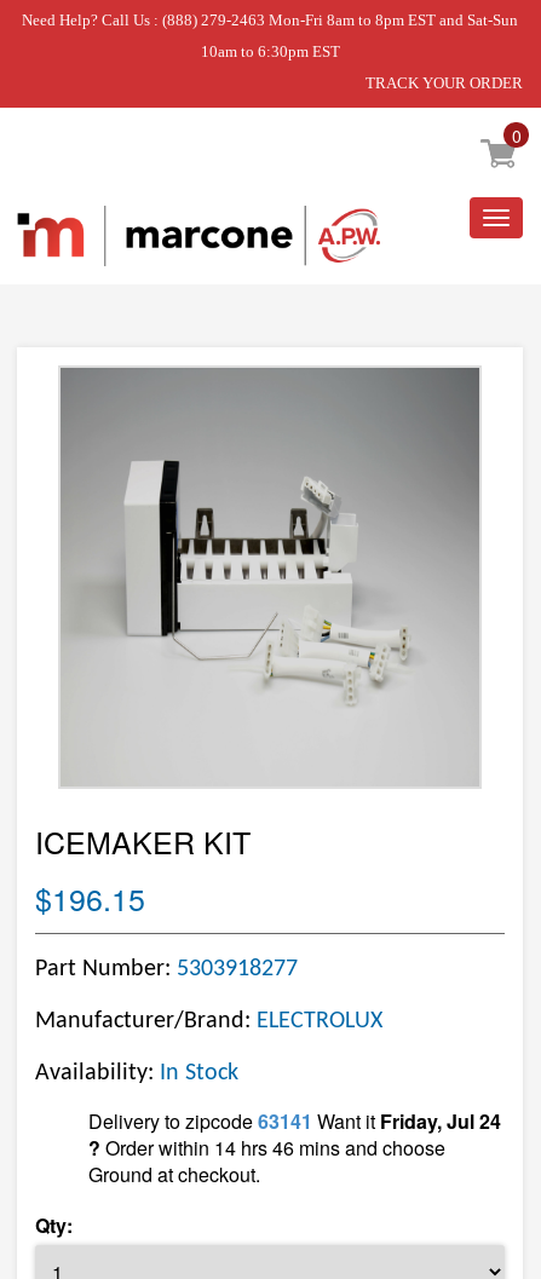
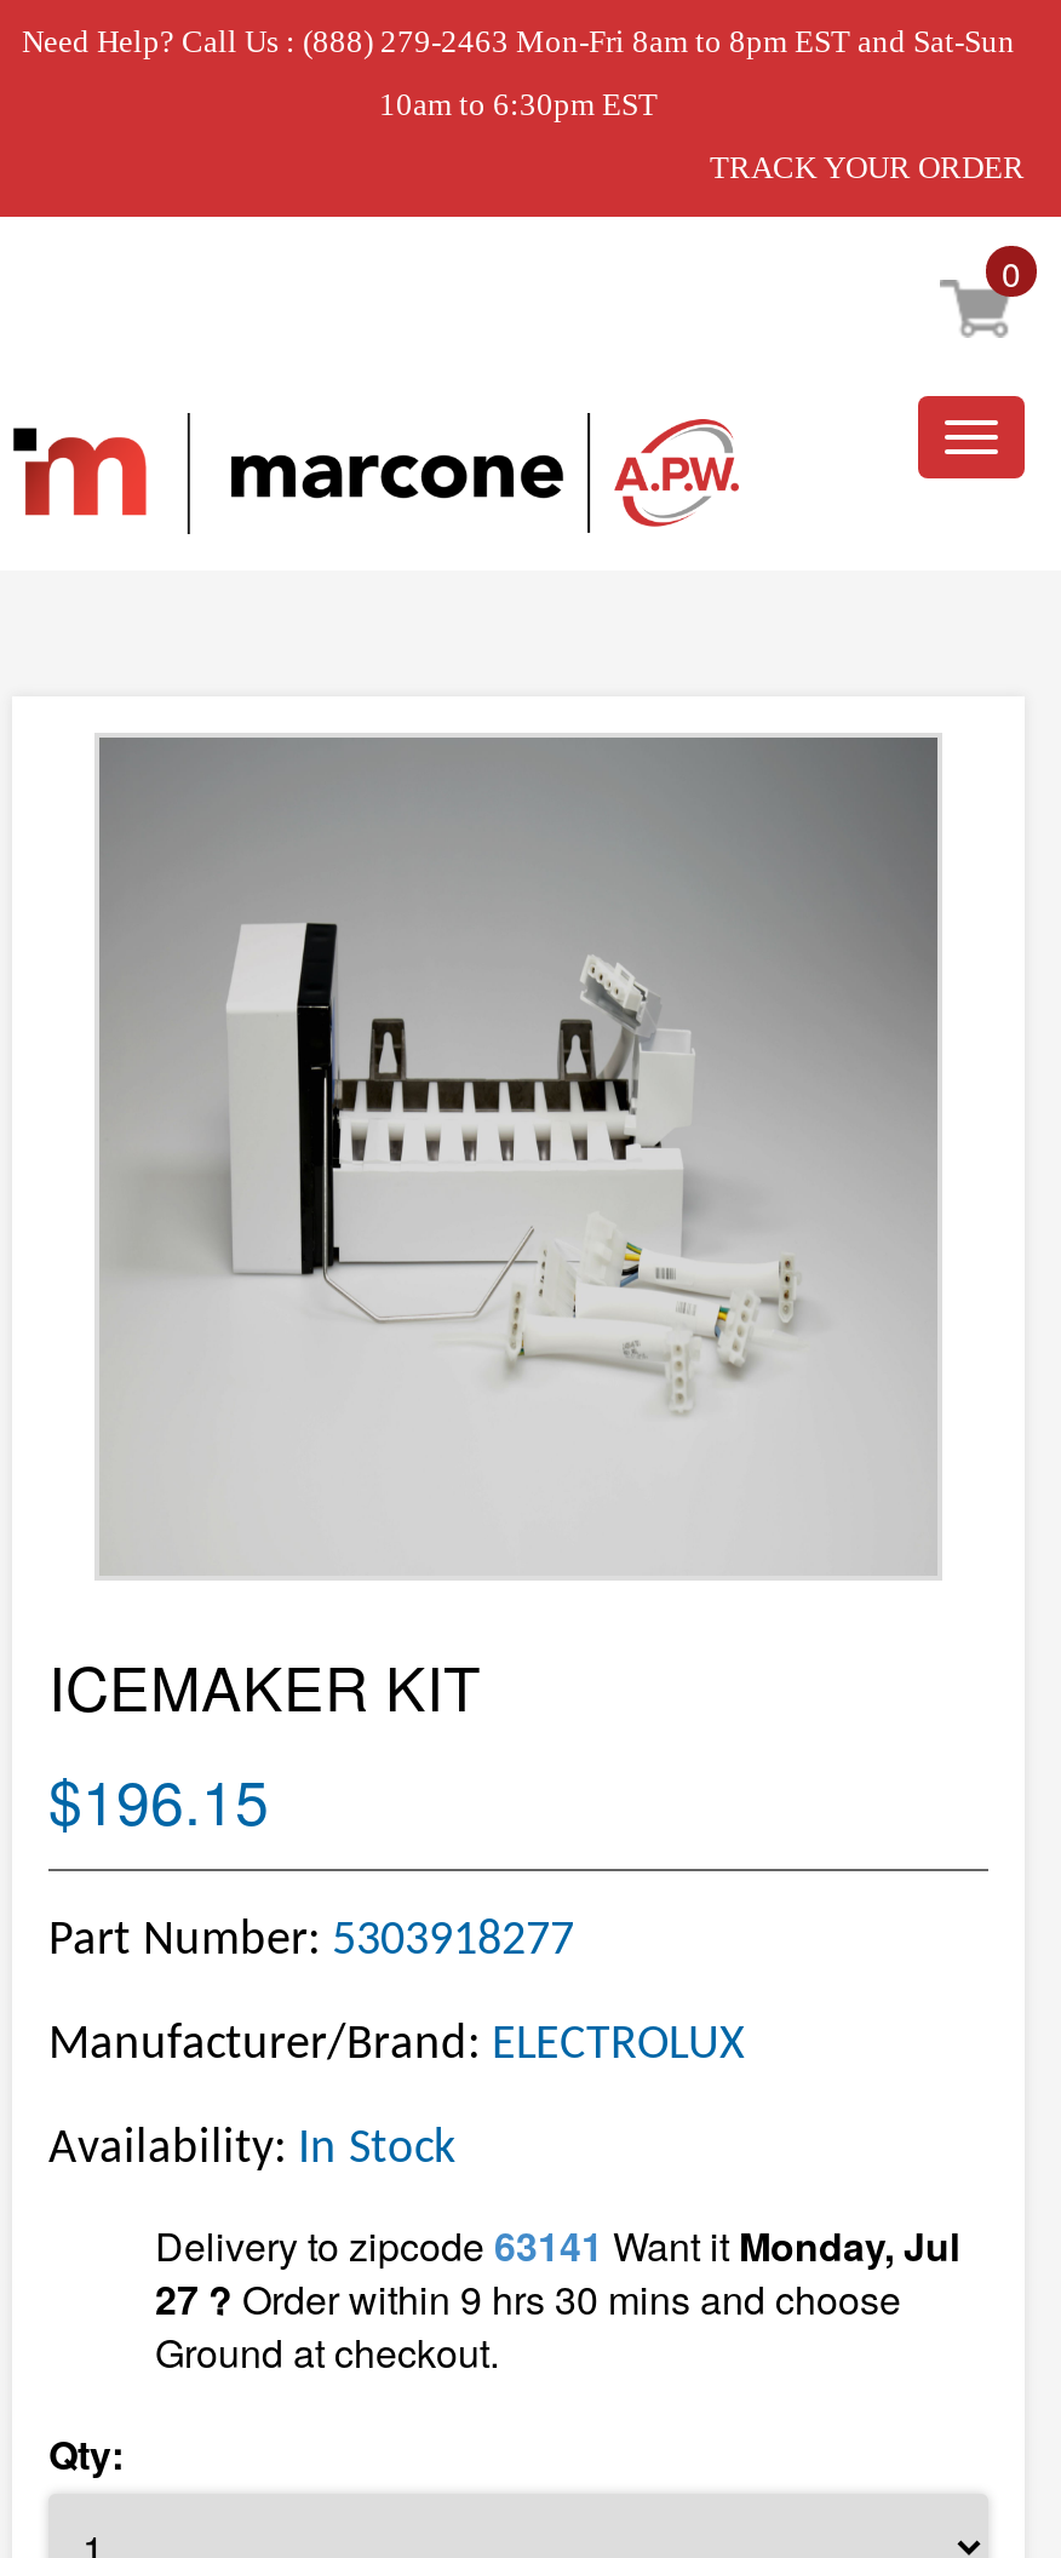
- Delivery to zipcode 63141 Want it Friday, Jul 24
- ? Order within 14 hrs 46 mins and choose
+ Delivery to zipcode 63141 Want it Monday, Jul
+ 27 ? Order within 9 hrs 30 mins and choose
